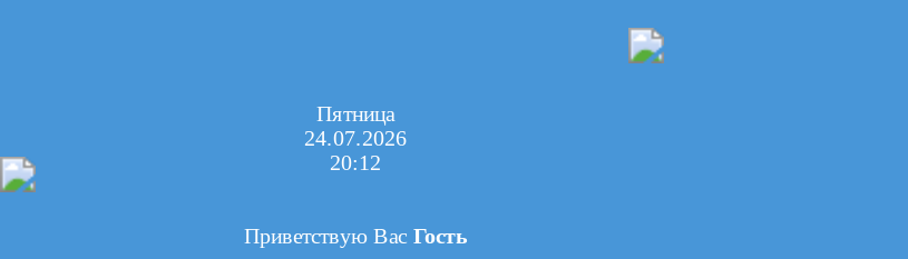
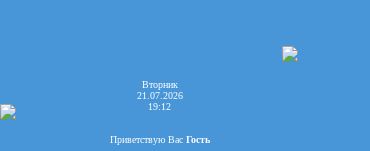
- Пятница
- 24.07.2026
- 20:12
+ Вторник
+ 21.07.2026
+ 19:12
